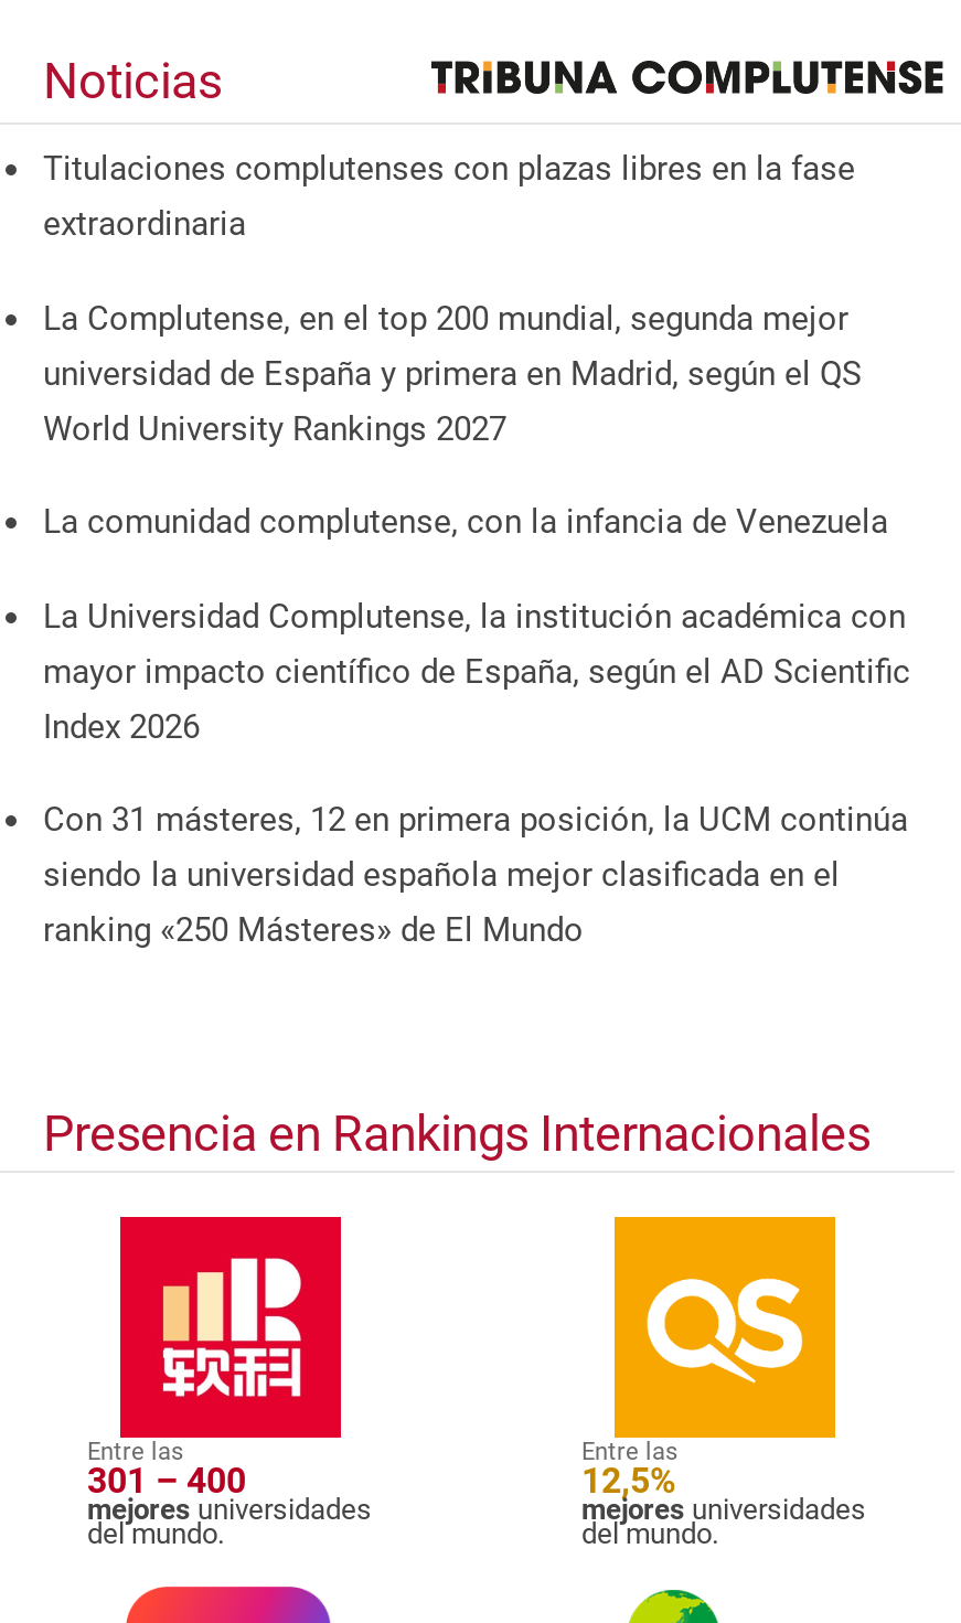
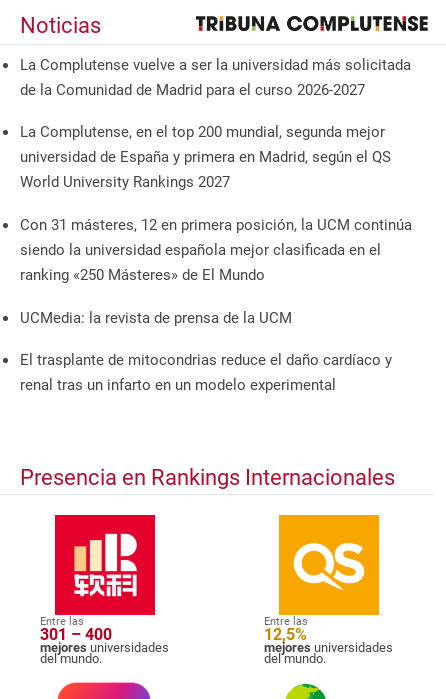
- Titulaciones complutenses con plazas libres en la fase
- extraordinaria
+ La Complutense vuelve a ser la universidad más solicitada
+ de la Comunidad de Madrid para el curso 2026-2027

- La comunidad complutense, con la infancia de Venezuela
- La Universidad Complutense, la institución académica con
- mayor impacto científico de España, según el AD Scientific
- Index 2026

moved up: Con 31 másteres, 12 en primera posición, la UCM continúa | siendo la universidad española mejor clasificada en el | ranking «250 Másteres» de El Mundo

+ UCMedia: la revista de prensa de la UCM
+ El trasplante de mitocondrias reduce el daño cardíaco y
+ renal tras un infarto en un modelo experimental
